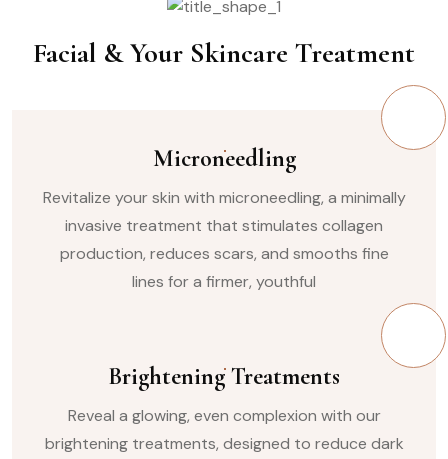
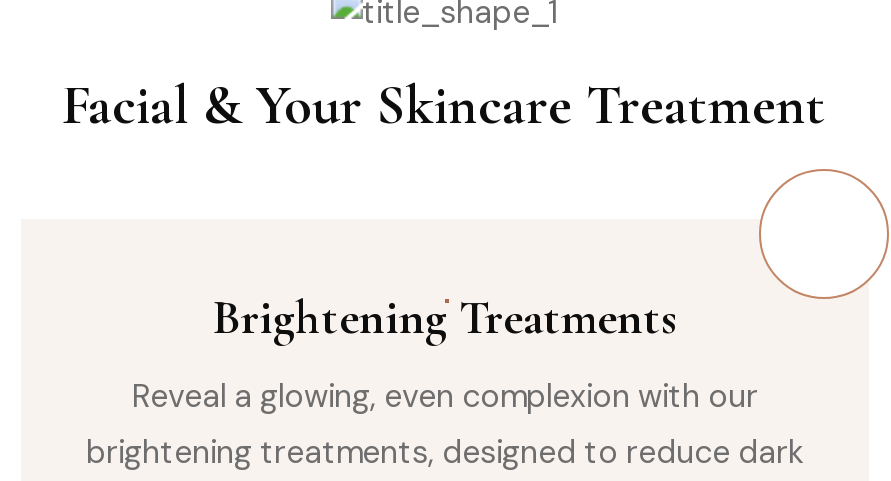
- Microneedling
- Revitalize your skin with microneedling, a minimally
- invasive treatment that stimulates collagen
- production, reduces scars, and smooths fine
- lines for a firmer, youthful
